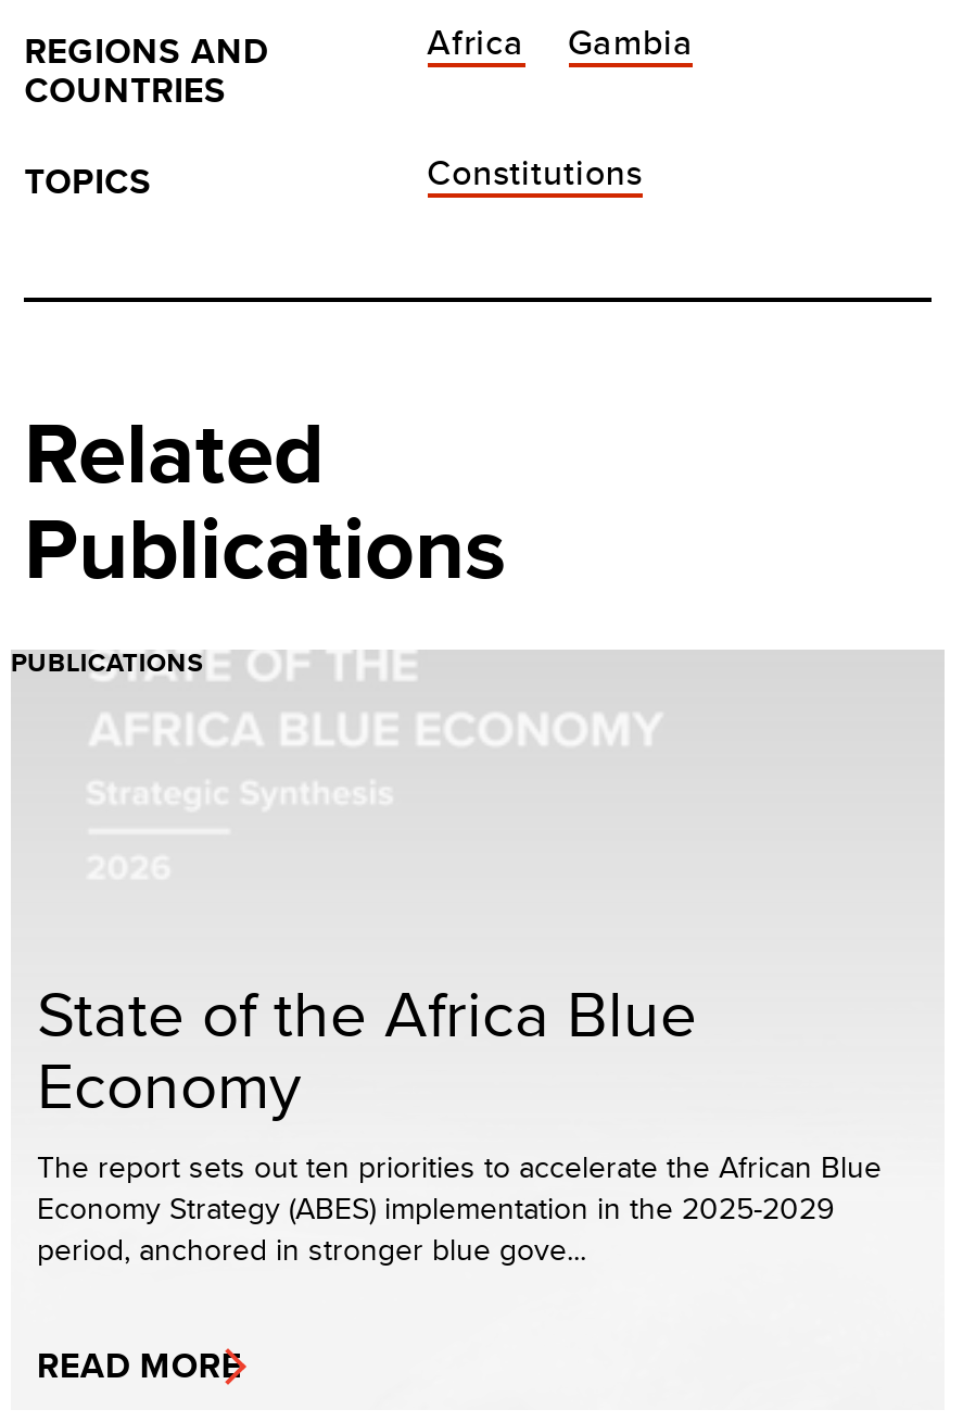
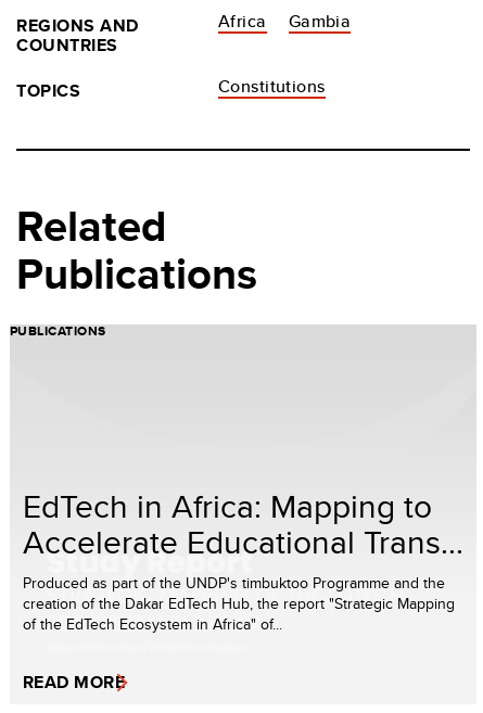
- State of the Africa Blue
- Economy
- The report sets out ten priorities to accelerate the African Blue
- Economy Strategy (ABES) implementation in the 2025-2029
- period, anchored in stronger blue gove...
+ EdTech in Africa: Mapping to
+ Accelerate Educational Trans...
+ Produced as part of the UNDP's timbuktoo Programme and the
+ creation of the Dakar EdTech Hub, the report "Strategic Mapping
+ of the EdTech Ecosystem in Africa" of...
